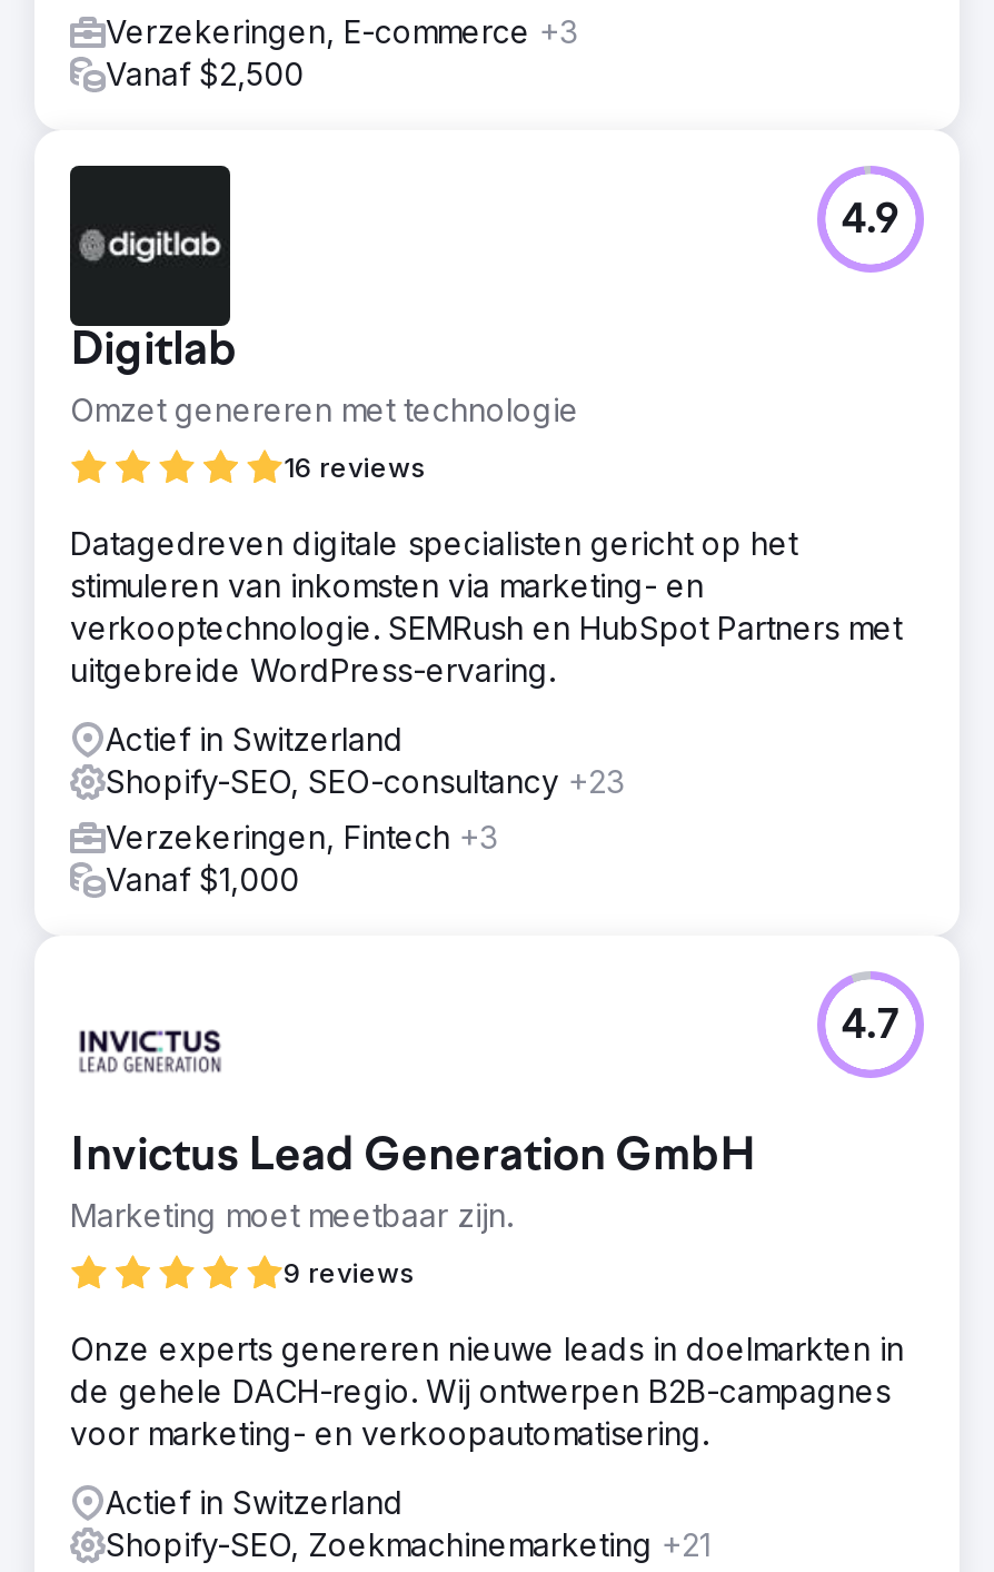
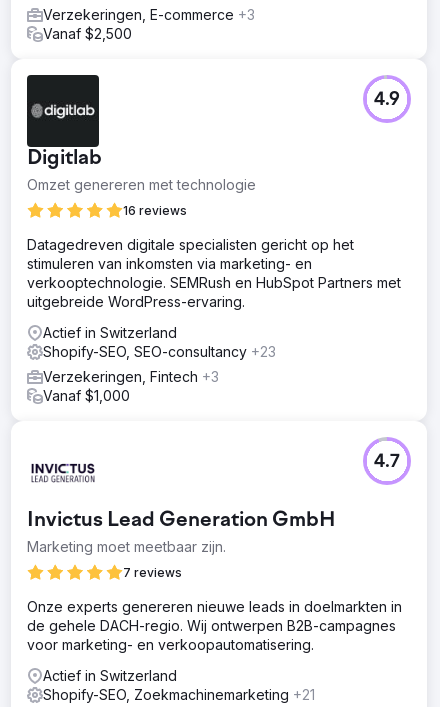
- 9 reviews
+ 7 reviews
